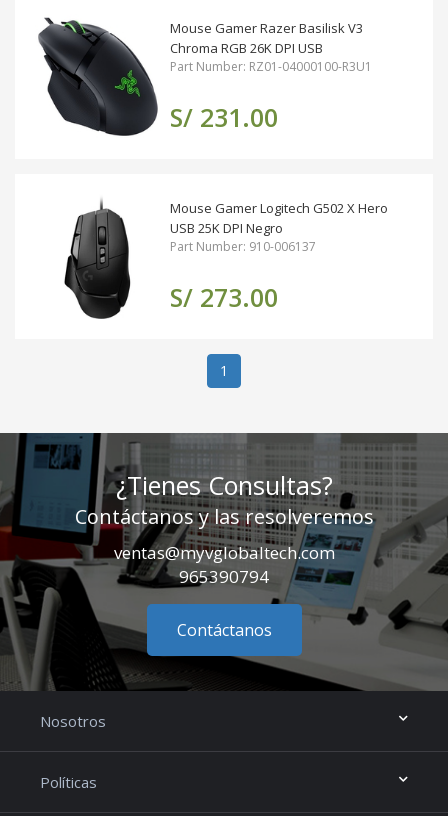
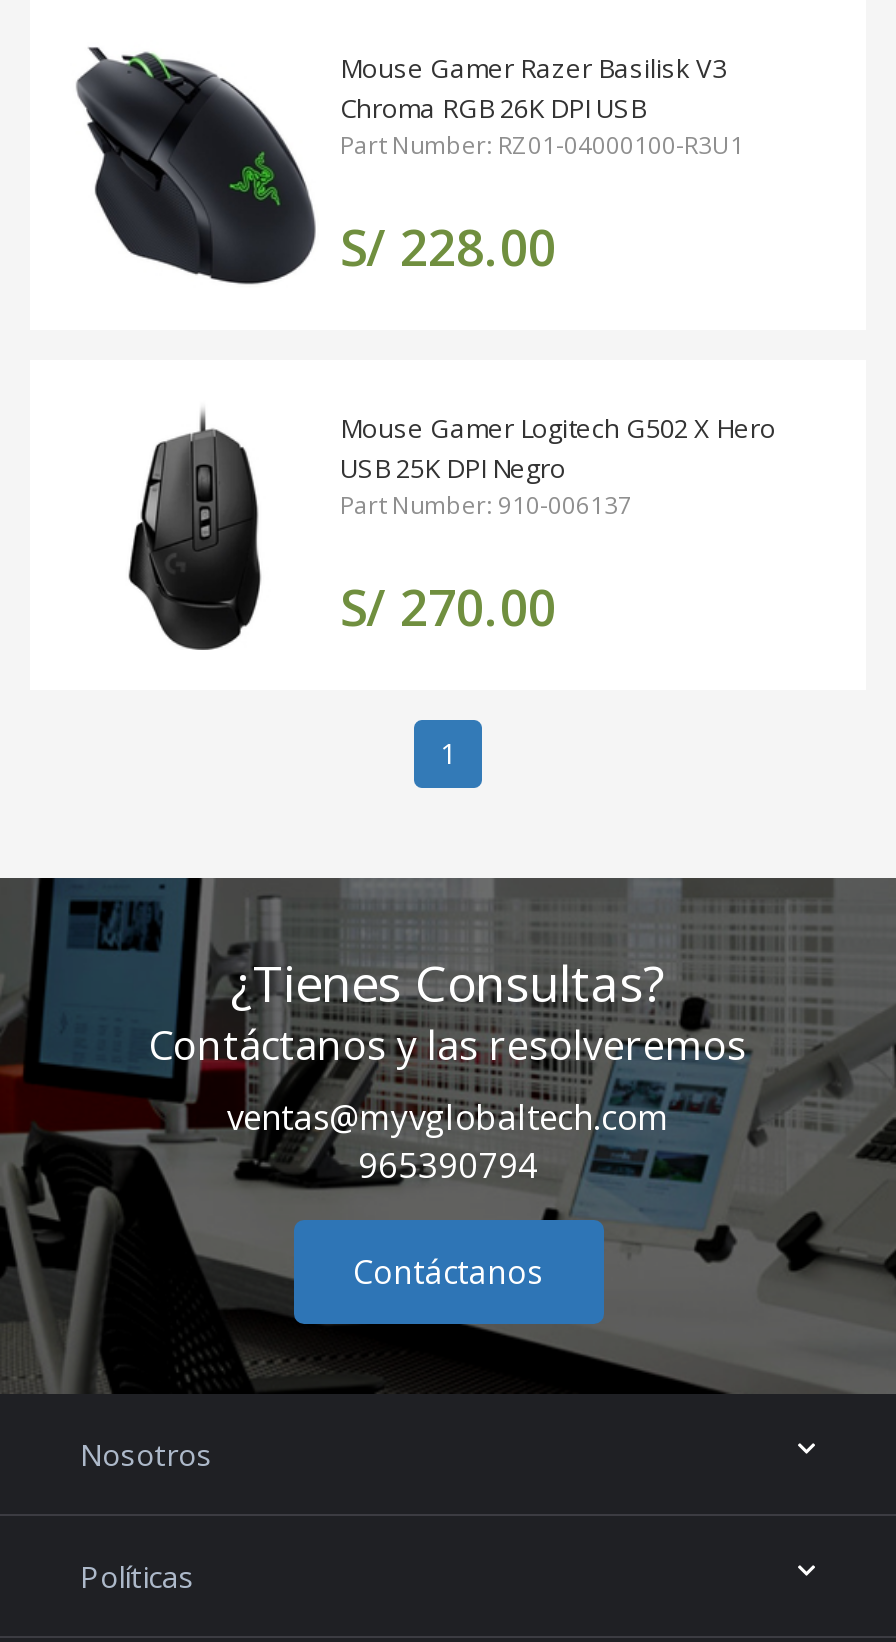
- S/ 231.00
+ S/ 228.00

- S/ 273.00
+ S/ 270.00
